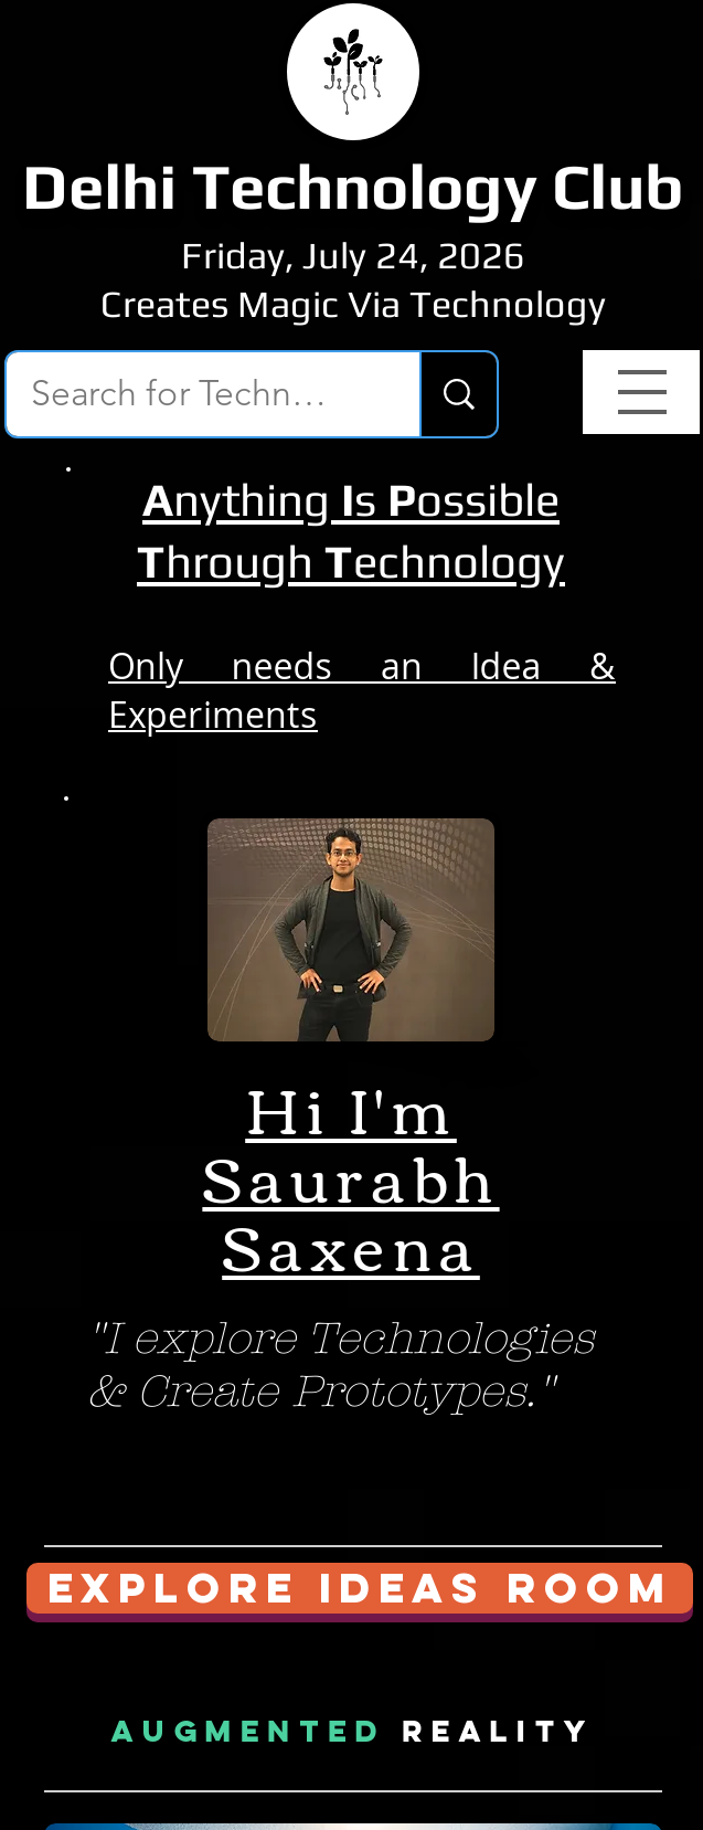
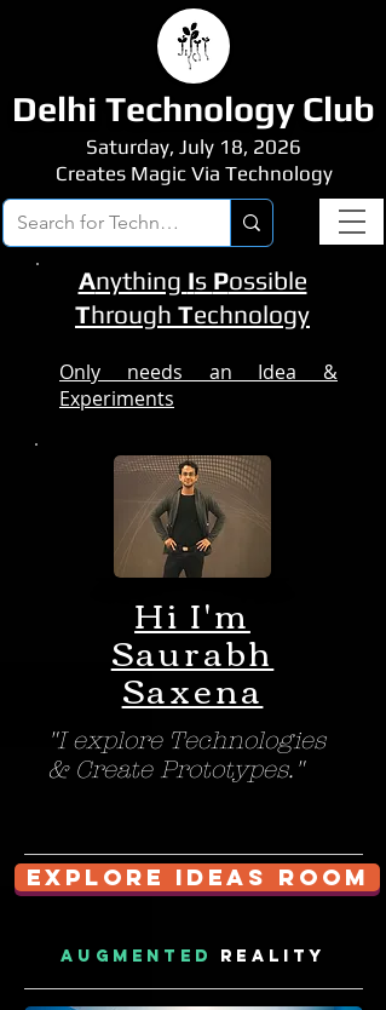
- Friday, July 24, 2026
+ Saturday, July 18, 2026
